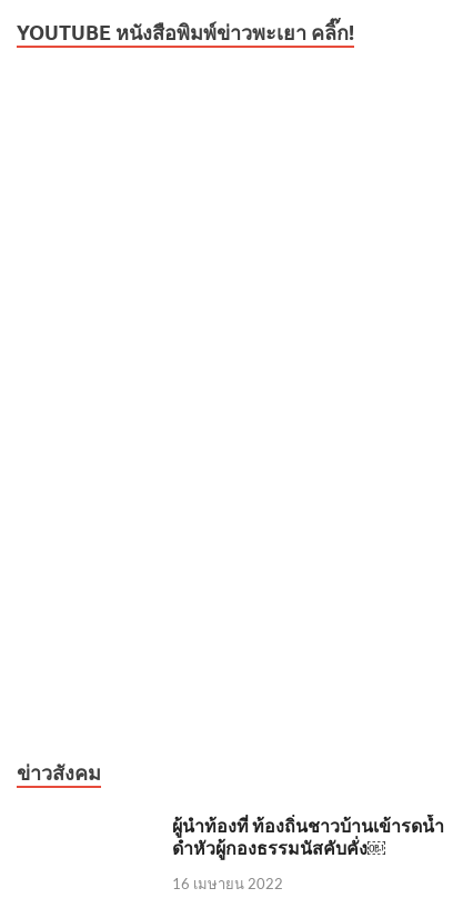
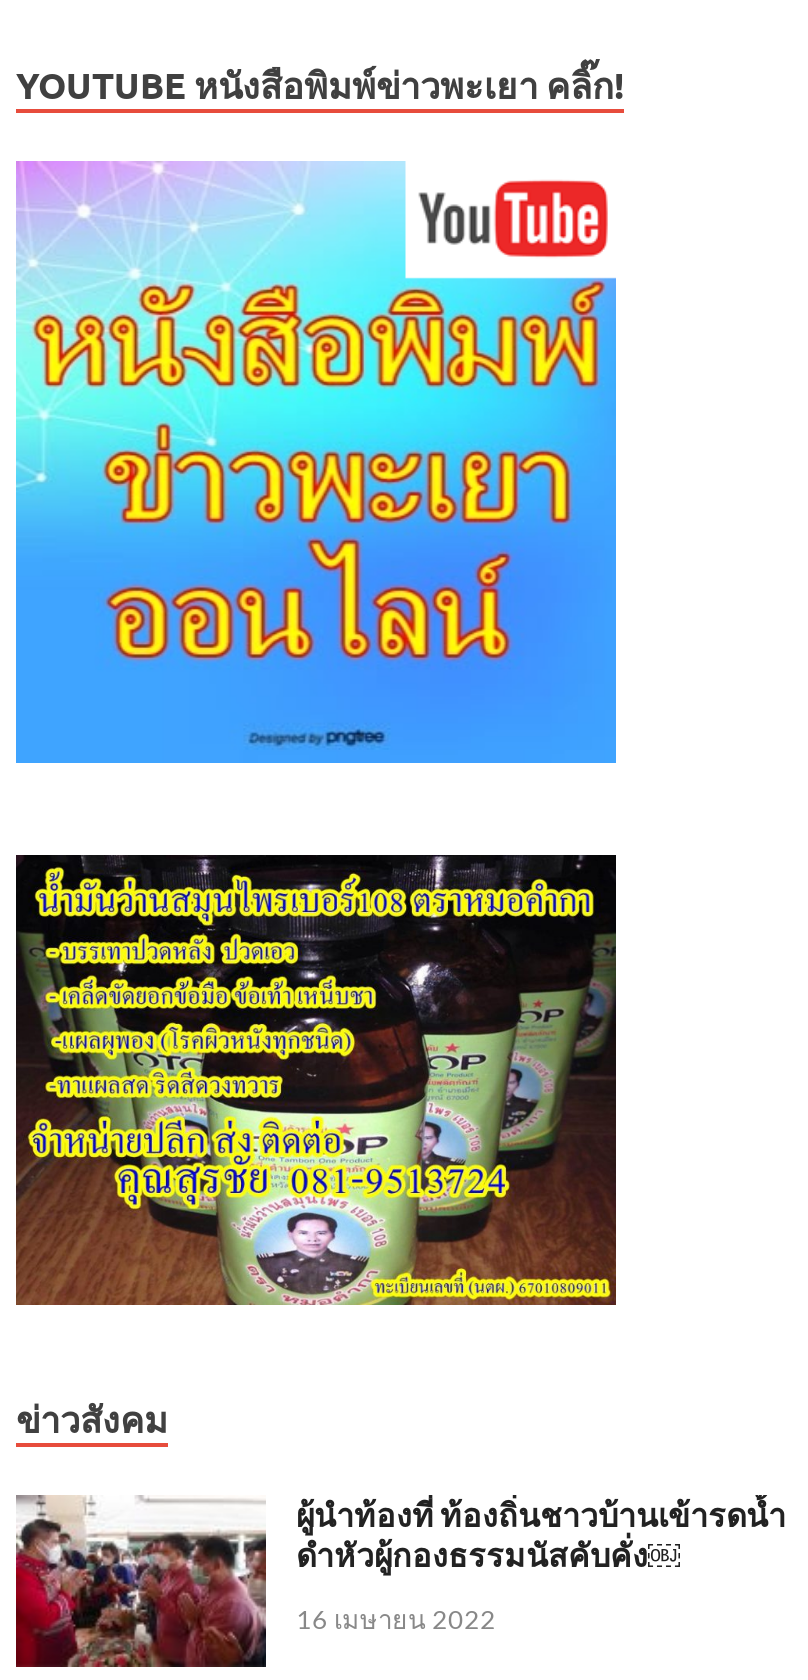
+ [image]

+ [image]

+ [image]
